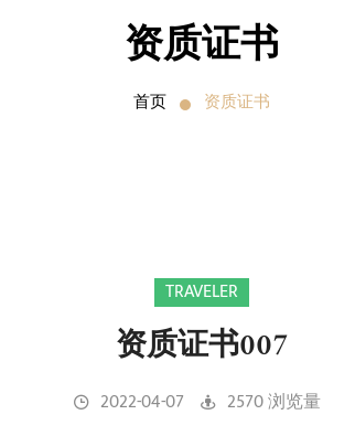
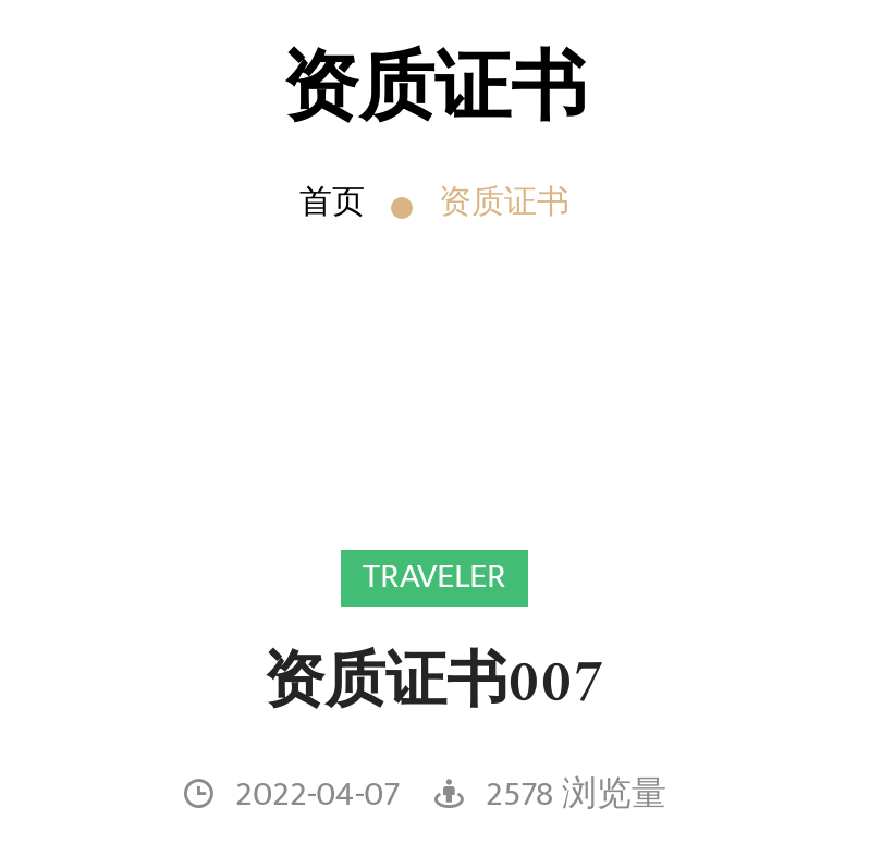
- 2022-04-07 2570 浏览量
+ 2022-04-07 2578 浏览量
